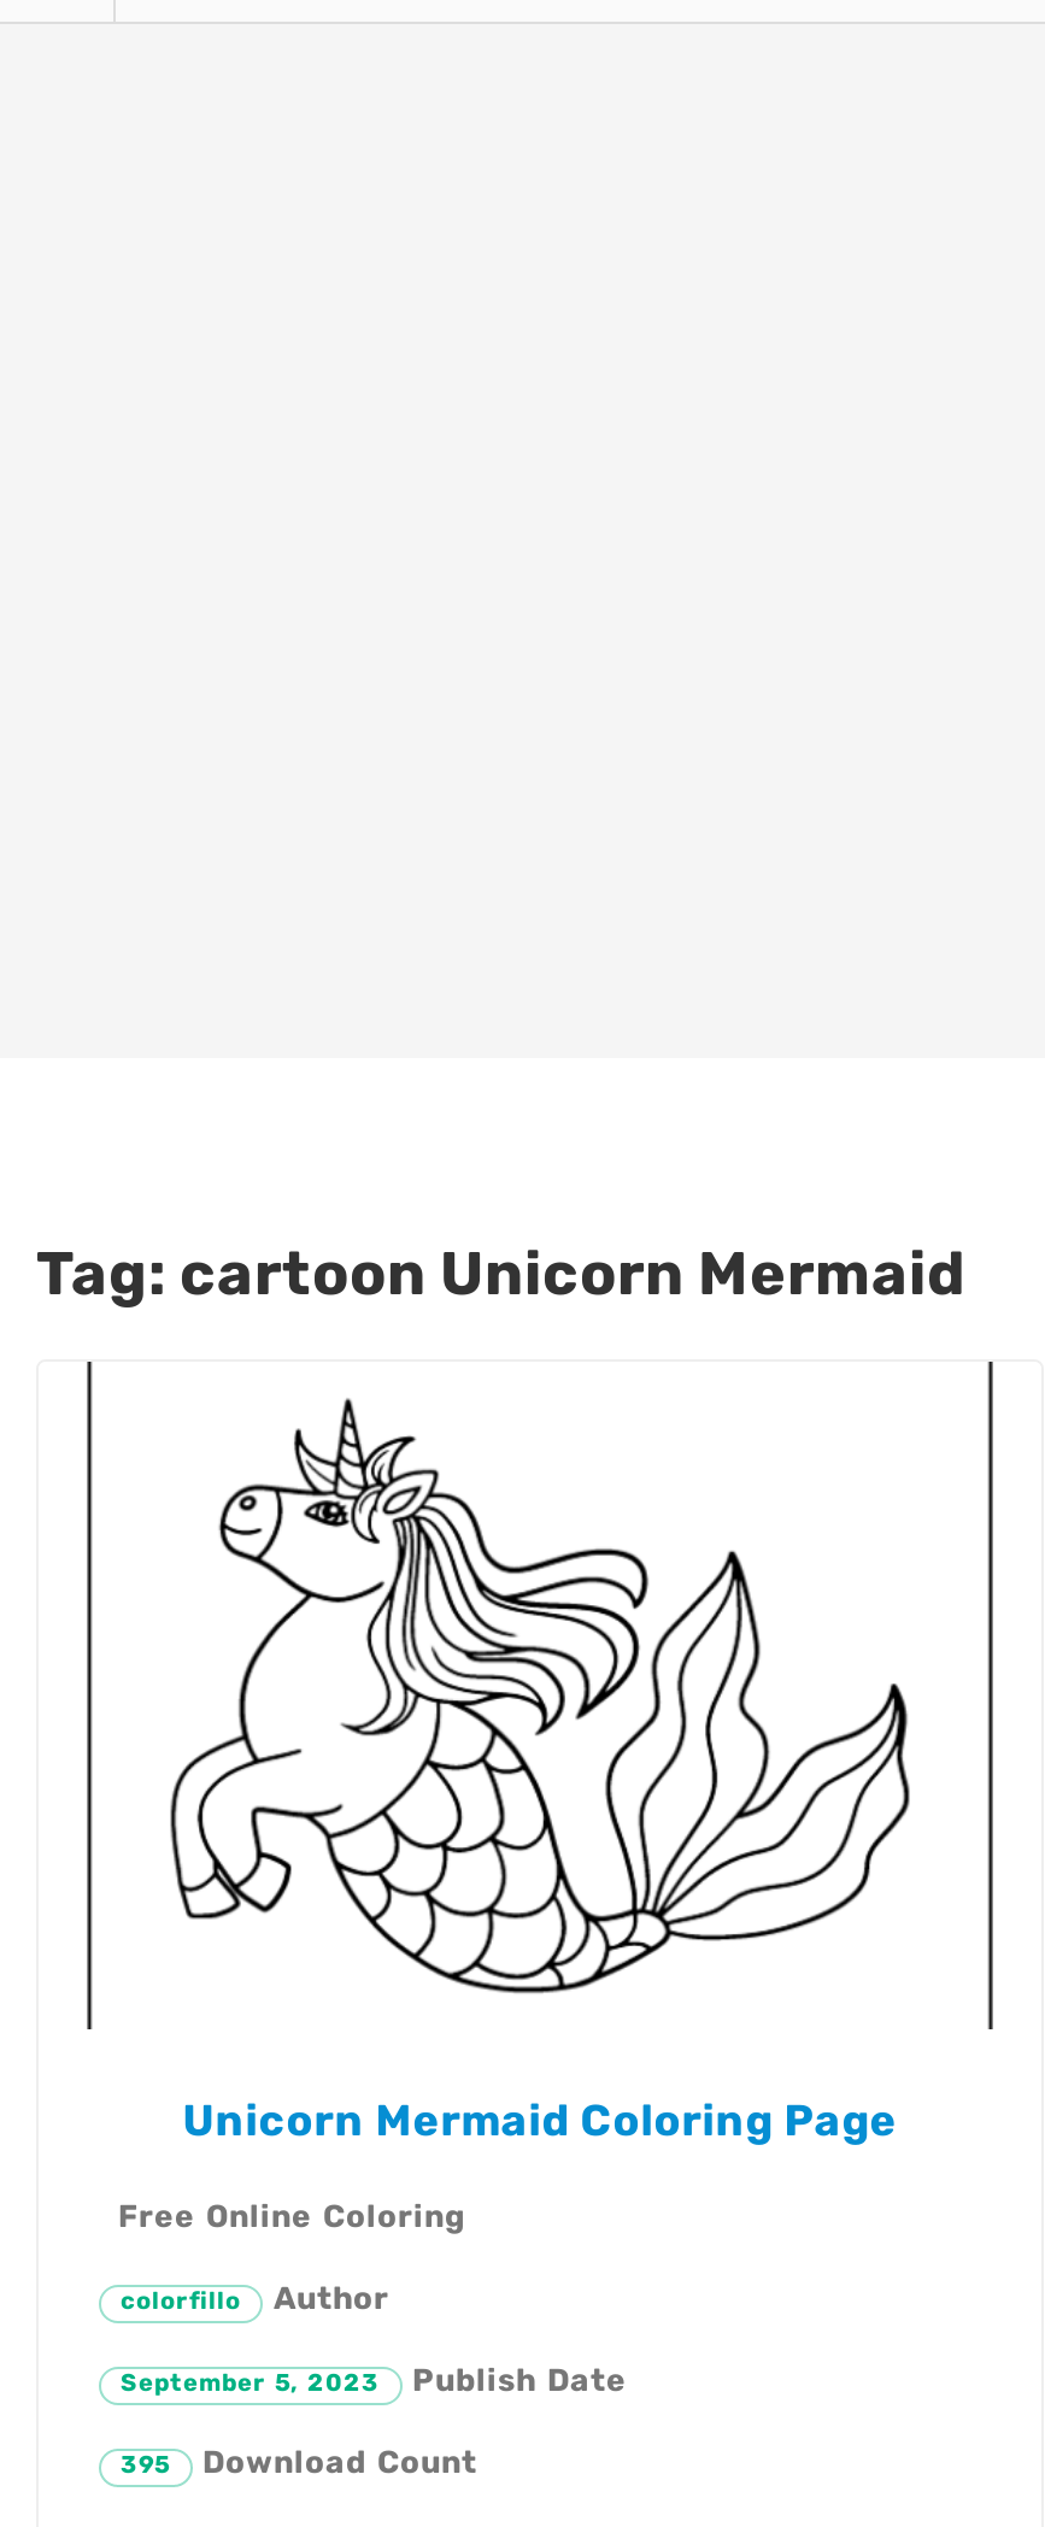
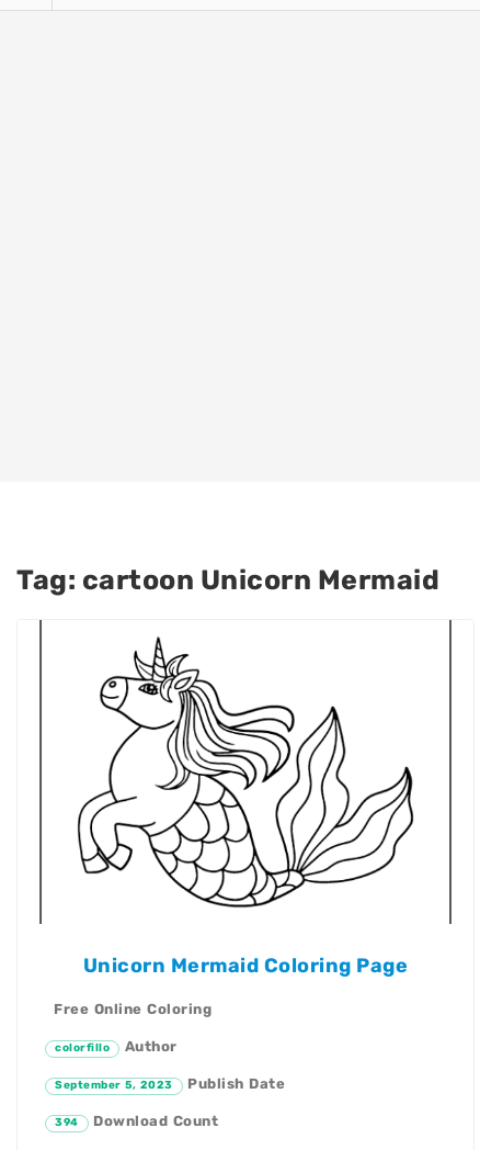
- 395 Download Count
+ 394 Download Count
